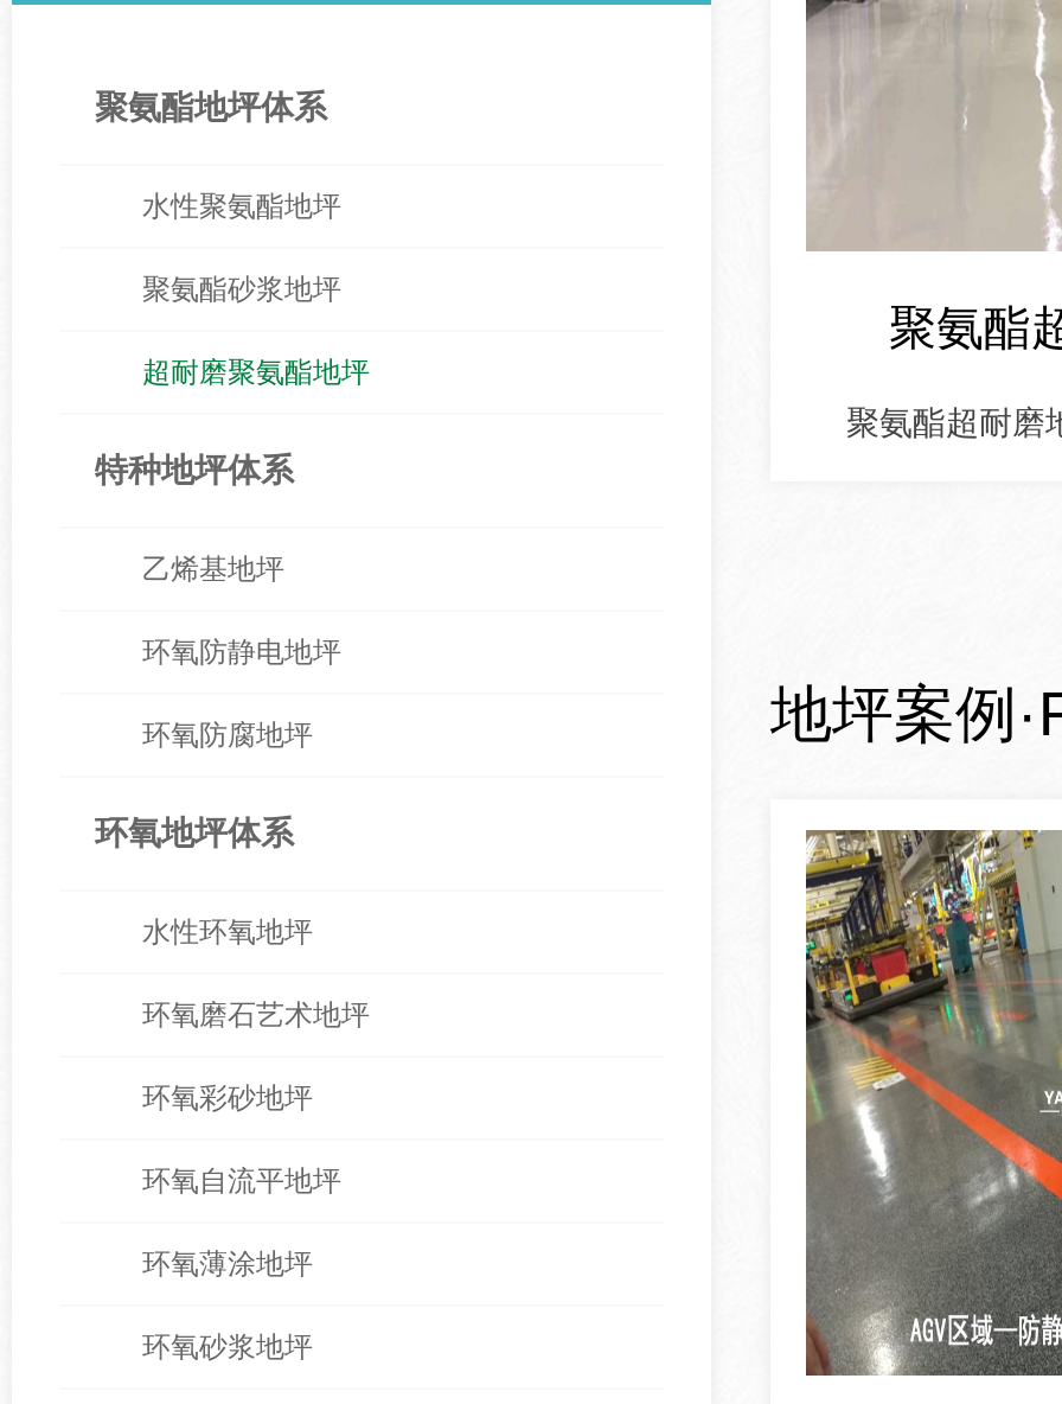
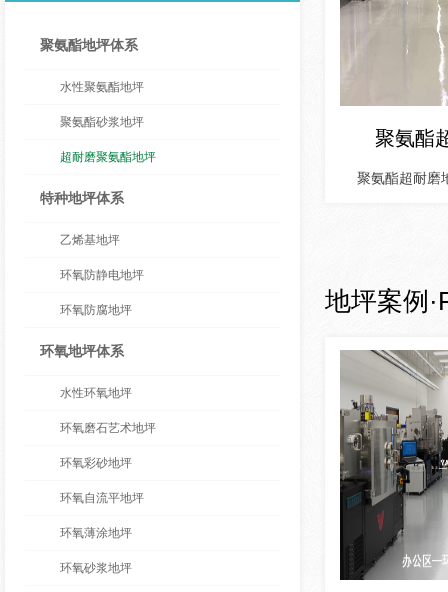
- [image]
+ [image]
